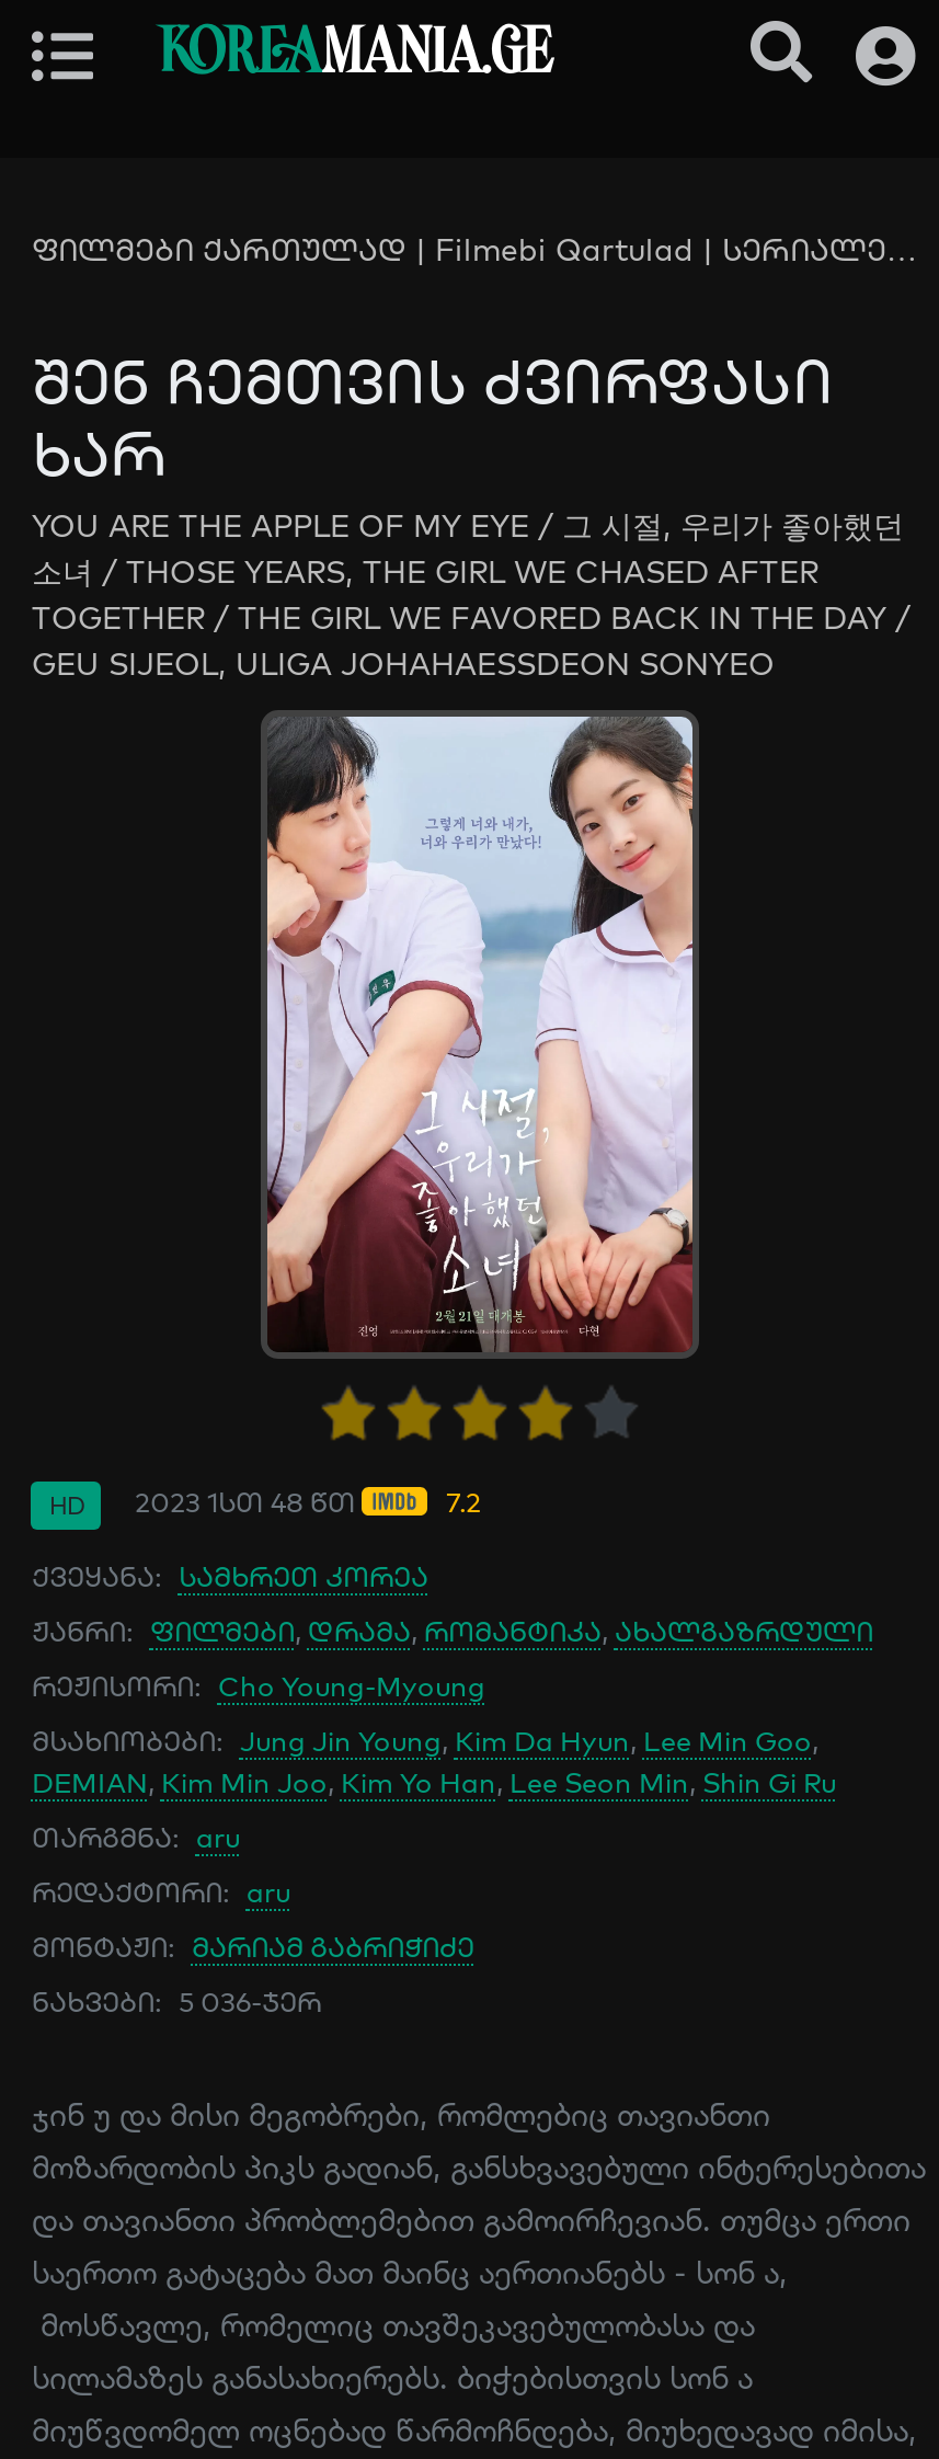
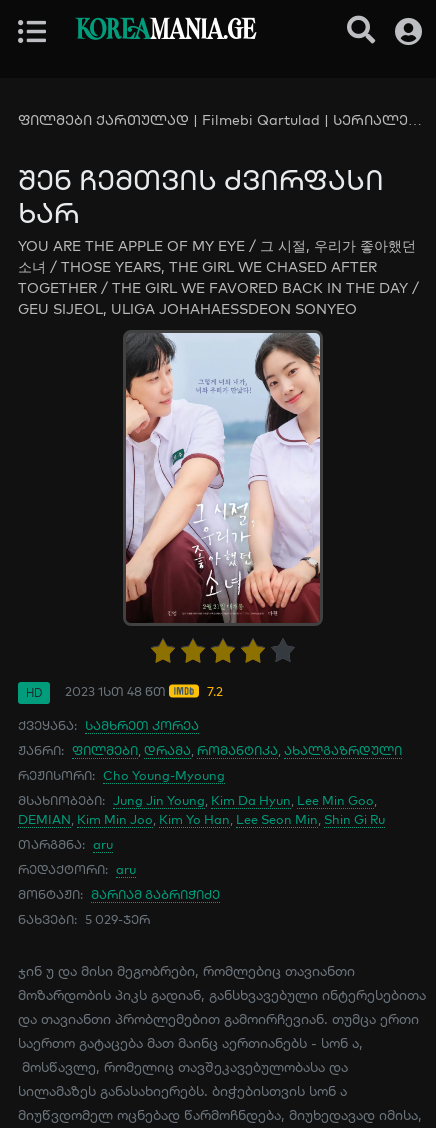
- ნახვები: 5 036-ჯერ
+ ნახვები: 5 029-ჯერ
